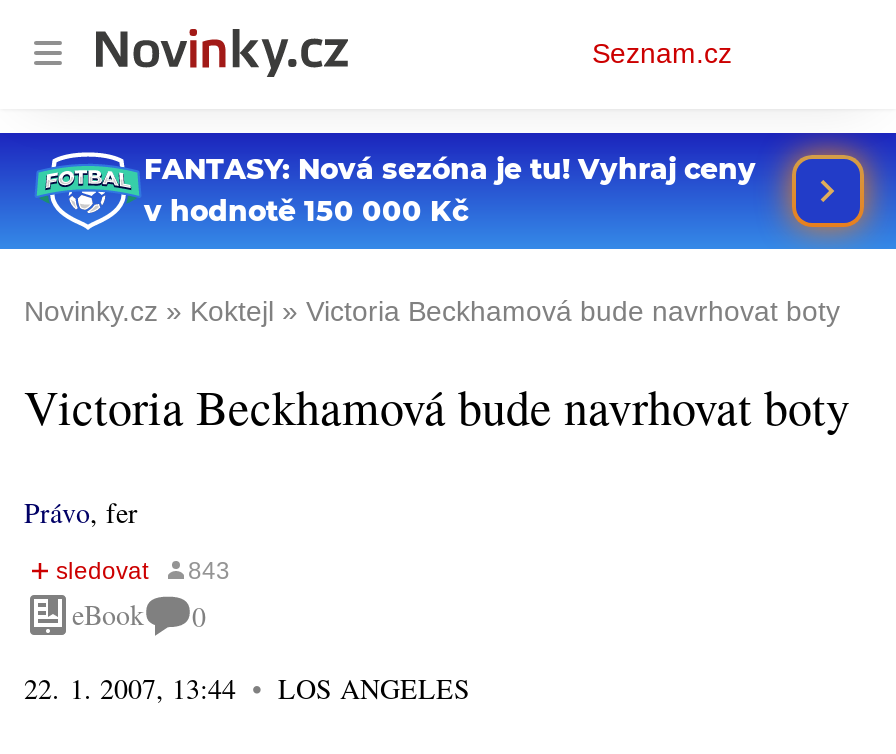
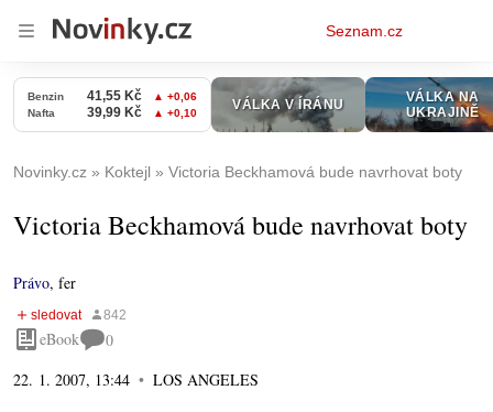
- [image]
+ [image]
